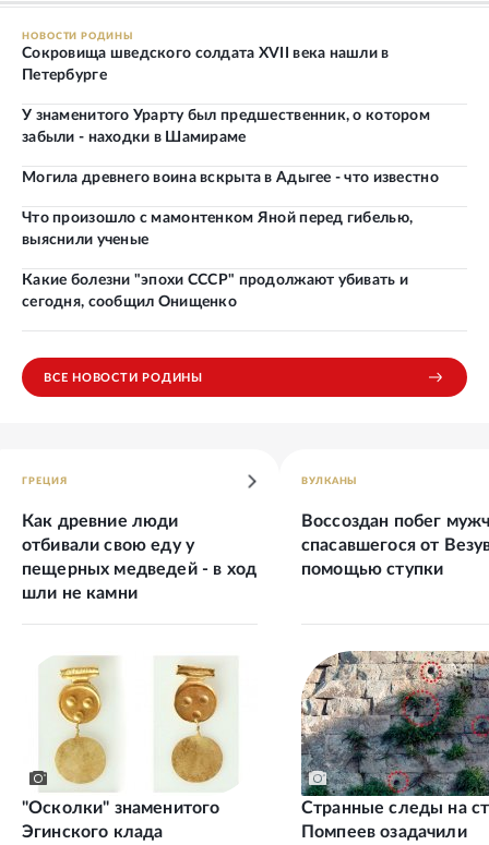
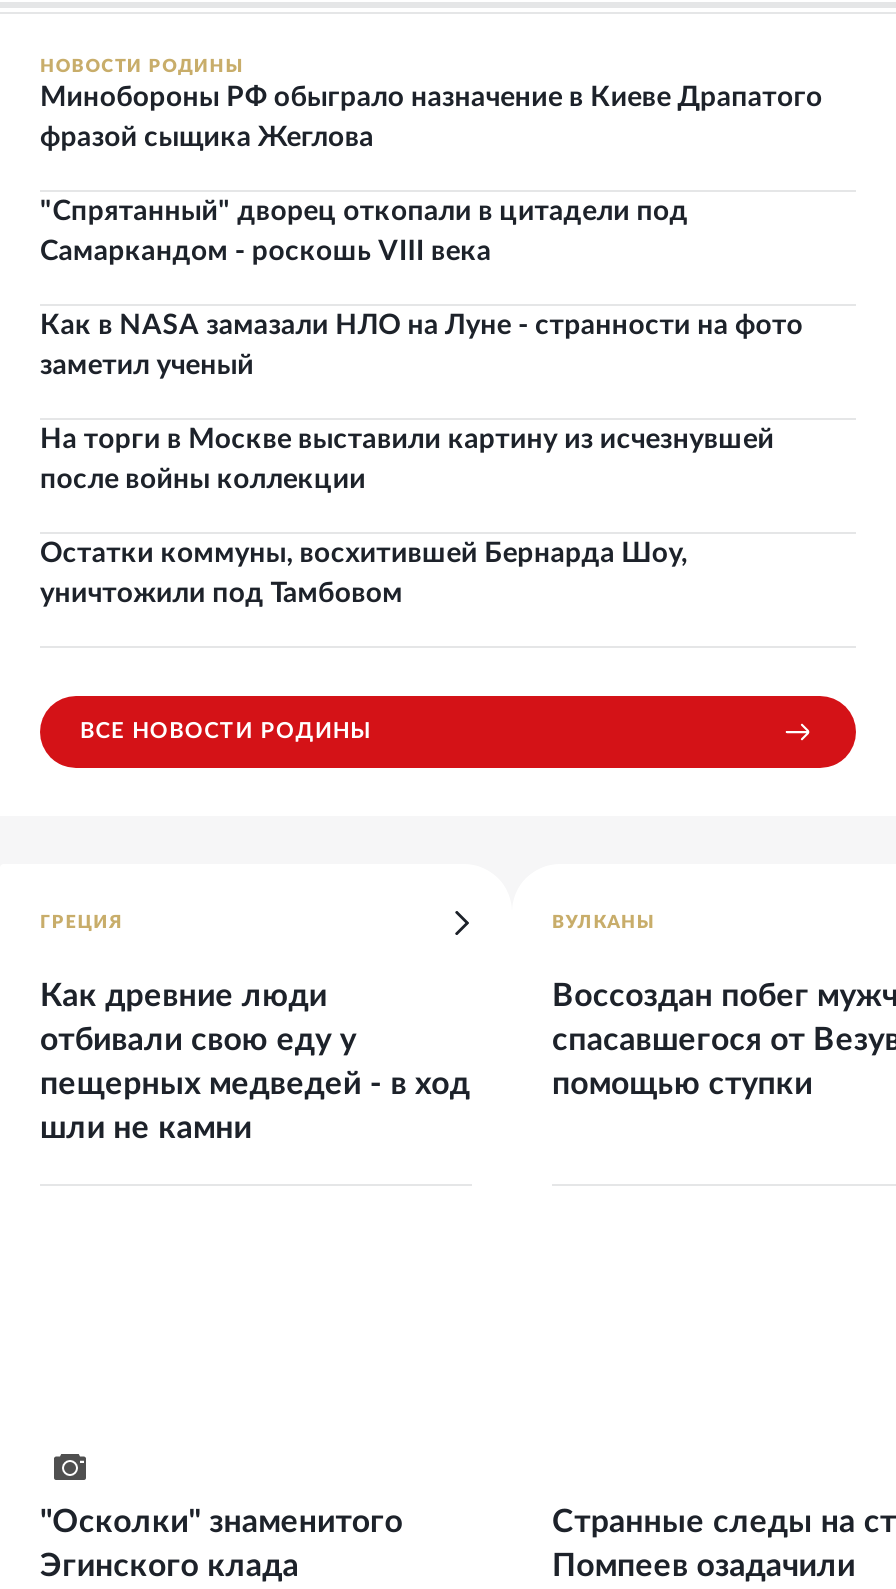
- Сокровища шведского солдата XVII века нашли в
- Петербурге
+ Минобороны РФ обыграло назначение в Киеве Драпатого
+ фразой сыщика Жеглова

- У знаменитого Урарту был предшественник, о котором
- забыли - находки в Шамираме
+ "Спрятанный" дворец откопали в цитадели под
+ Самаркандом - роскошь VIII века

- Могила древнего воина вскрыта в Адыгее - что известно
+ Как в NASA замазали НЛО на Луне - странности на фото
+ заметил ученый

- Что произошло с мамонтенком Яной перед гибелью,
- выяснили ученые
+ На торги в Москве выставили картину из исчезнувшей
+ после войны коллекции

- Какие болезни "эпохи СССР" продолжают убивать и
- сегодня, сообщил Онищенко
+ Остатки коммуны, восхитившей Бернарда Шоу,
+ уничтожили под Тамбовом

- [image]

- [image]

- [image]
